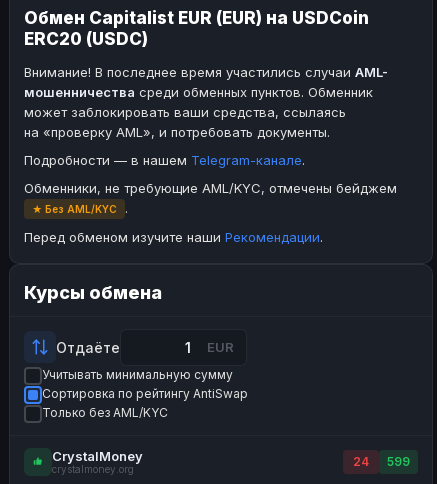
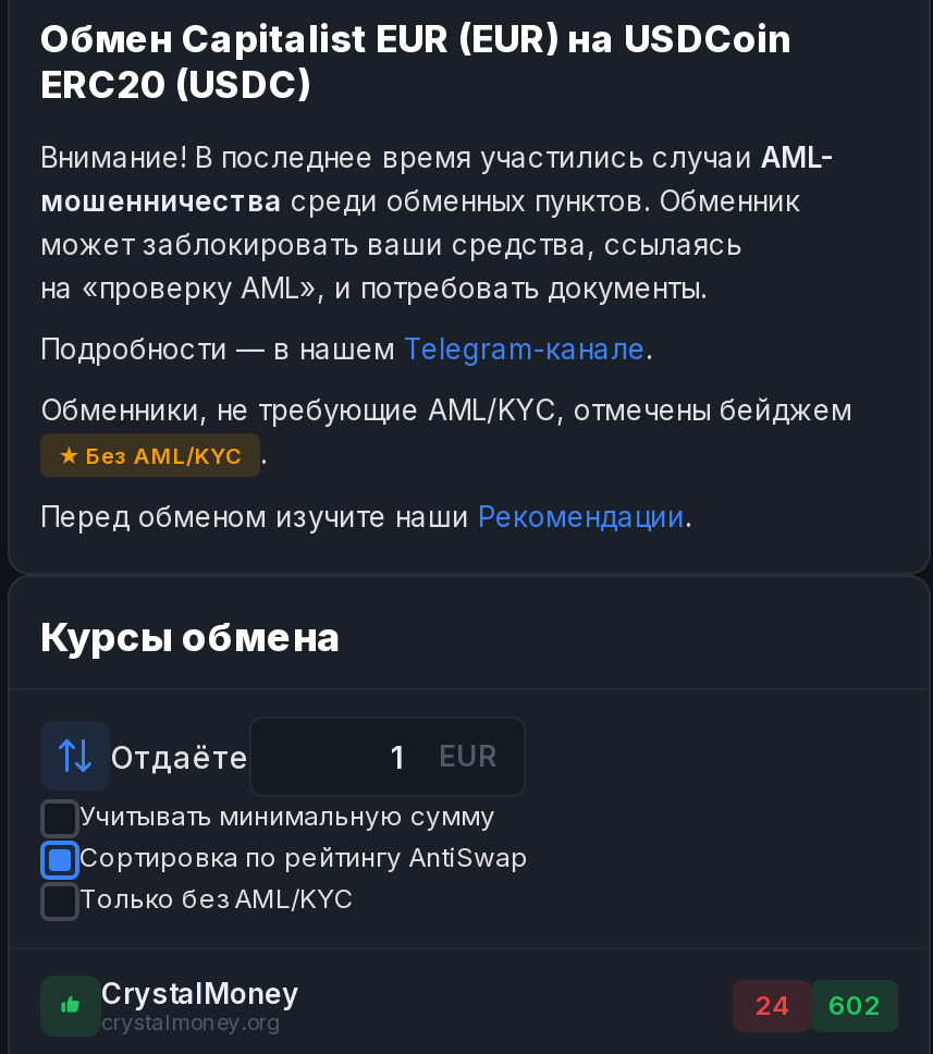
- 24 599
+ 24 602
